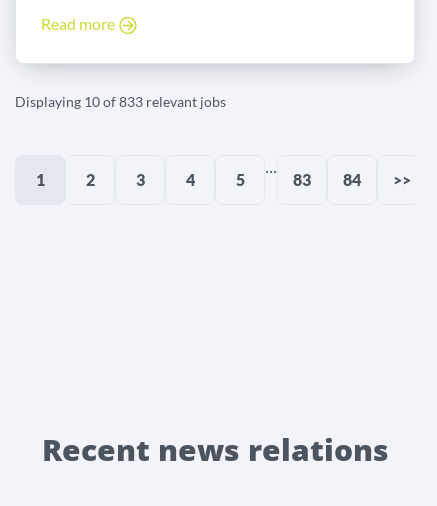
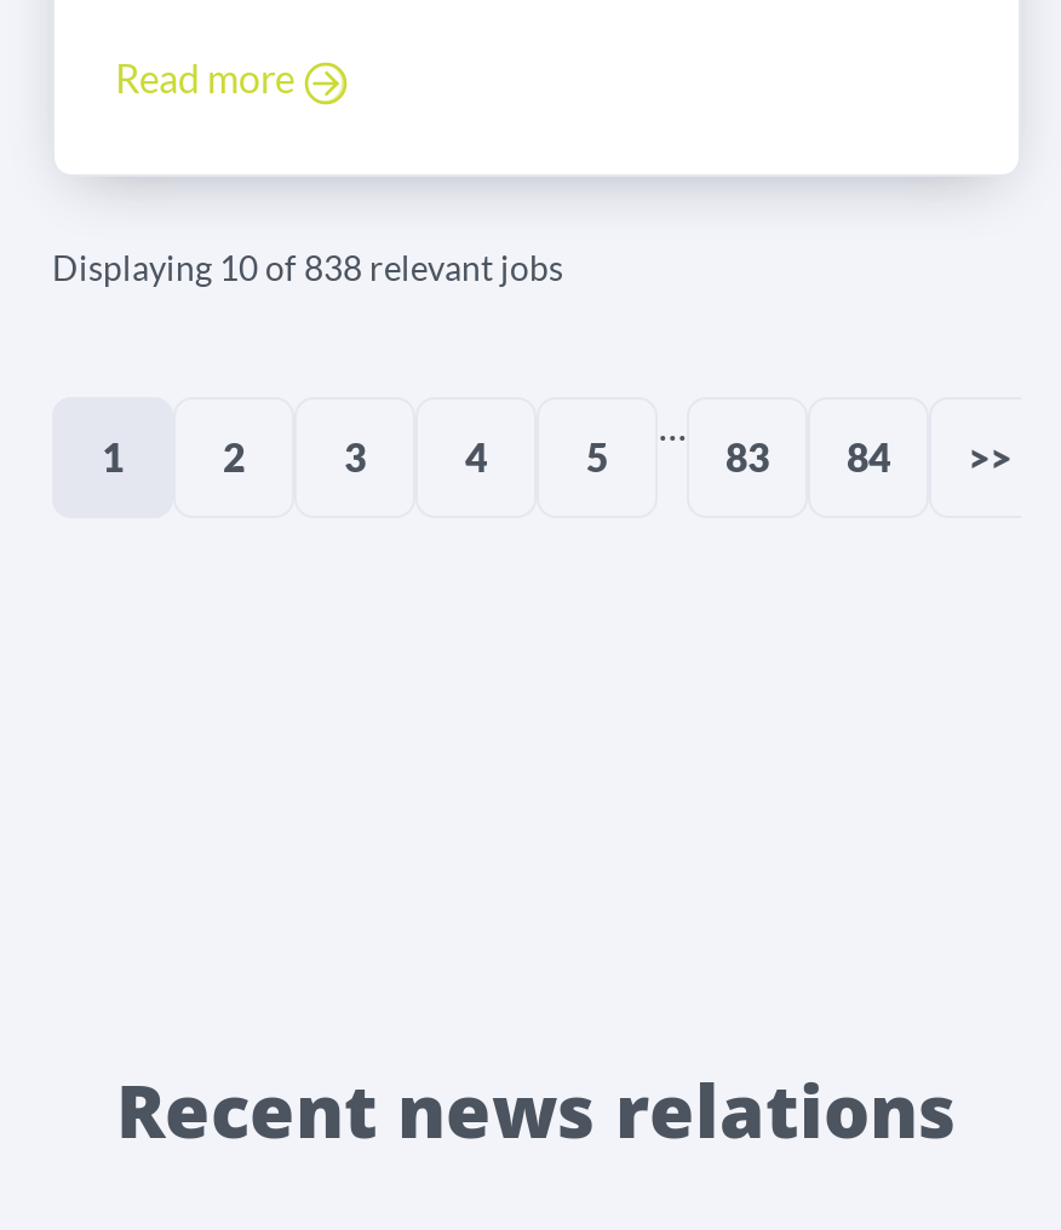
- Displaying 10 of 833 relevant jobs
+ Displaying 10 of 838 relevant jobs
